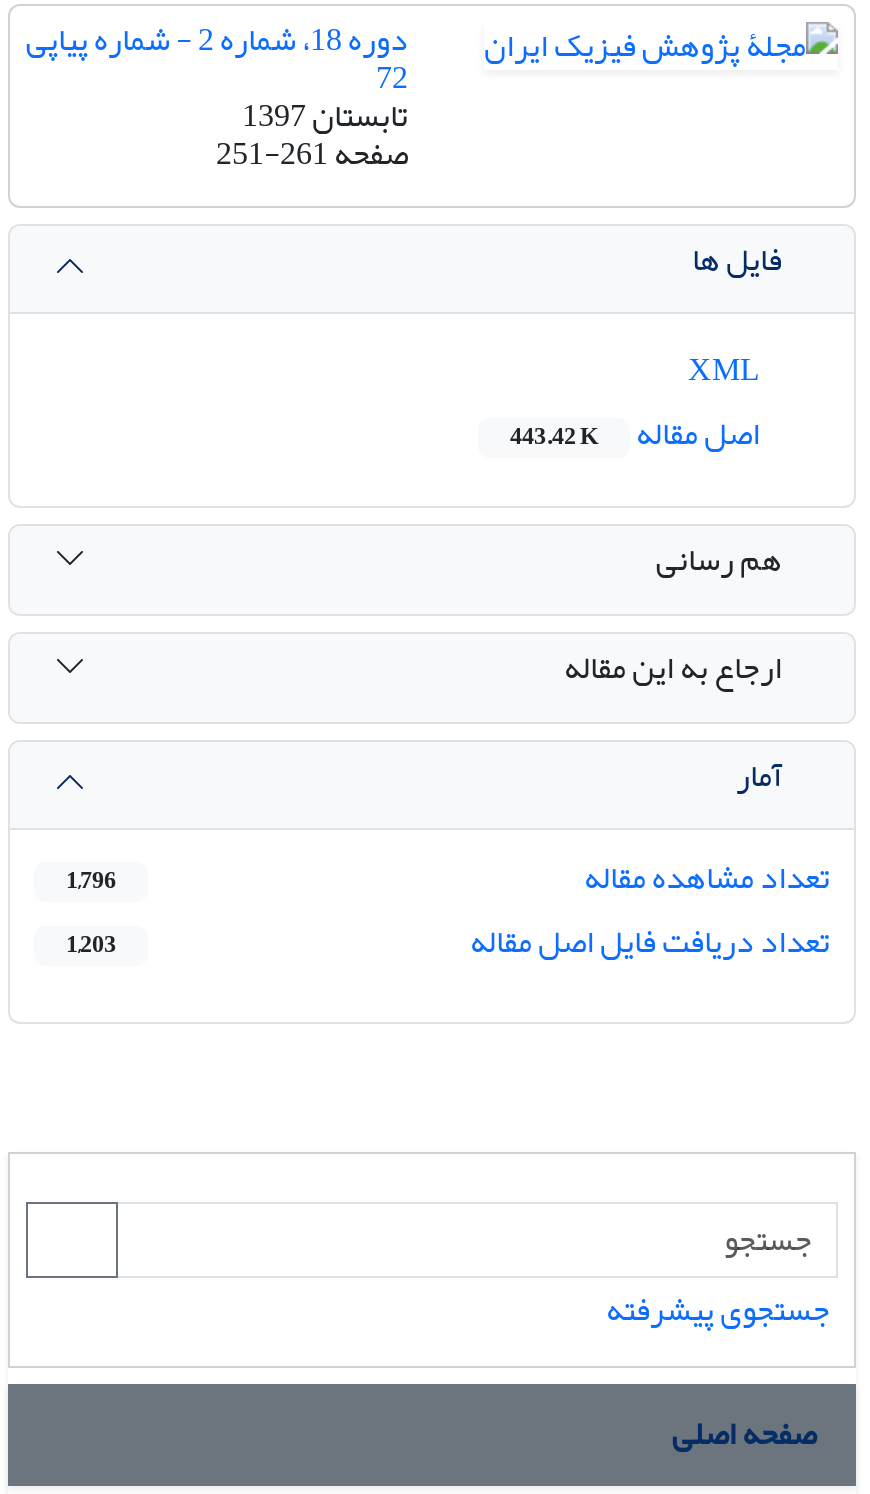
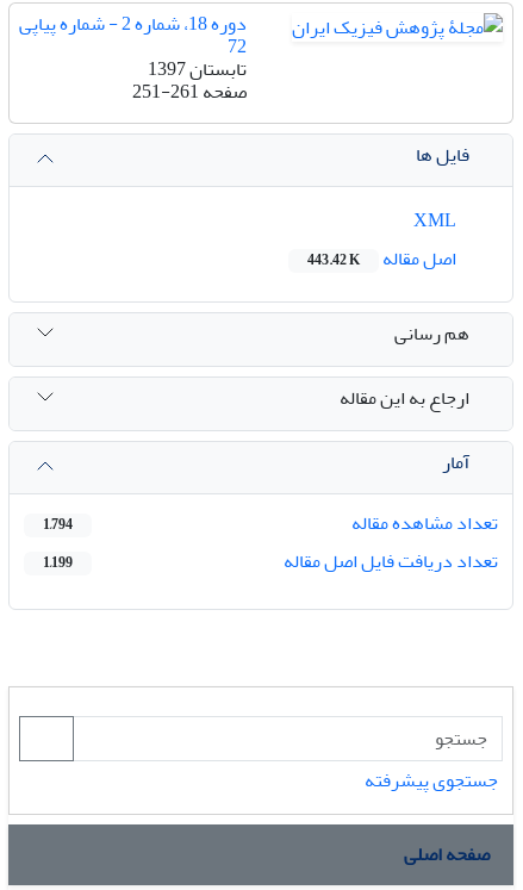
- 1,796
+ 1,794

- 1,203
+ 1,199
